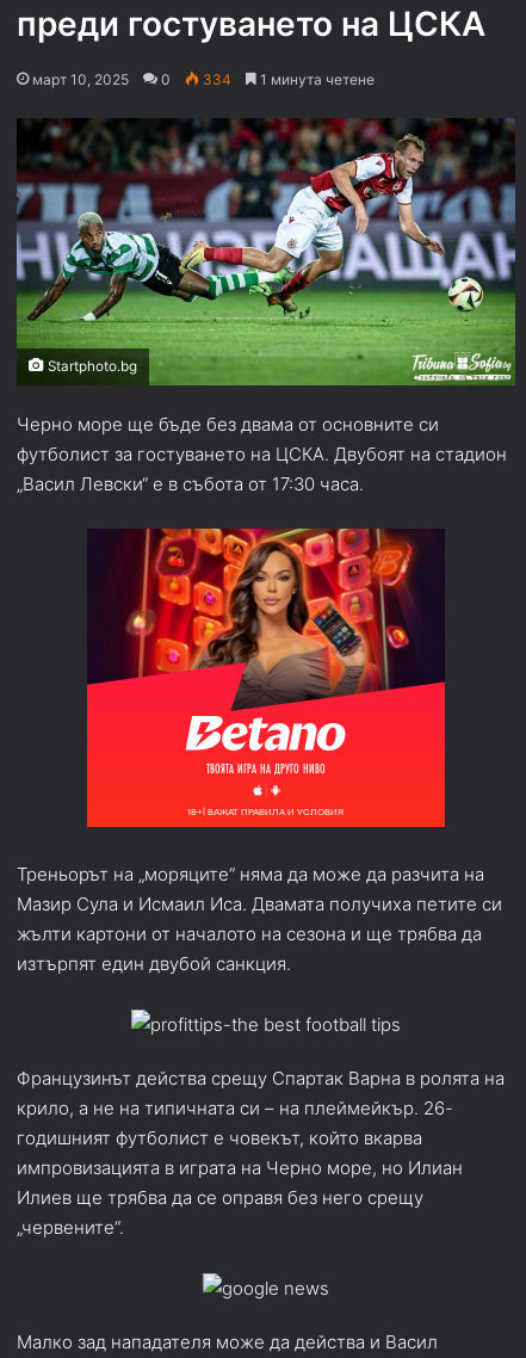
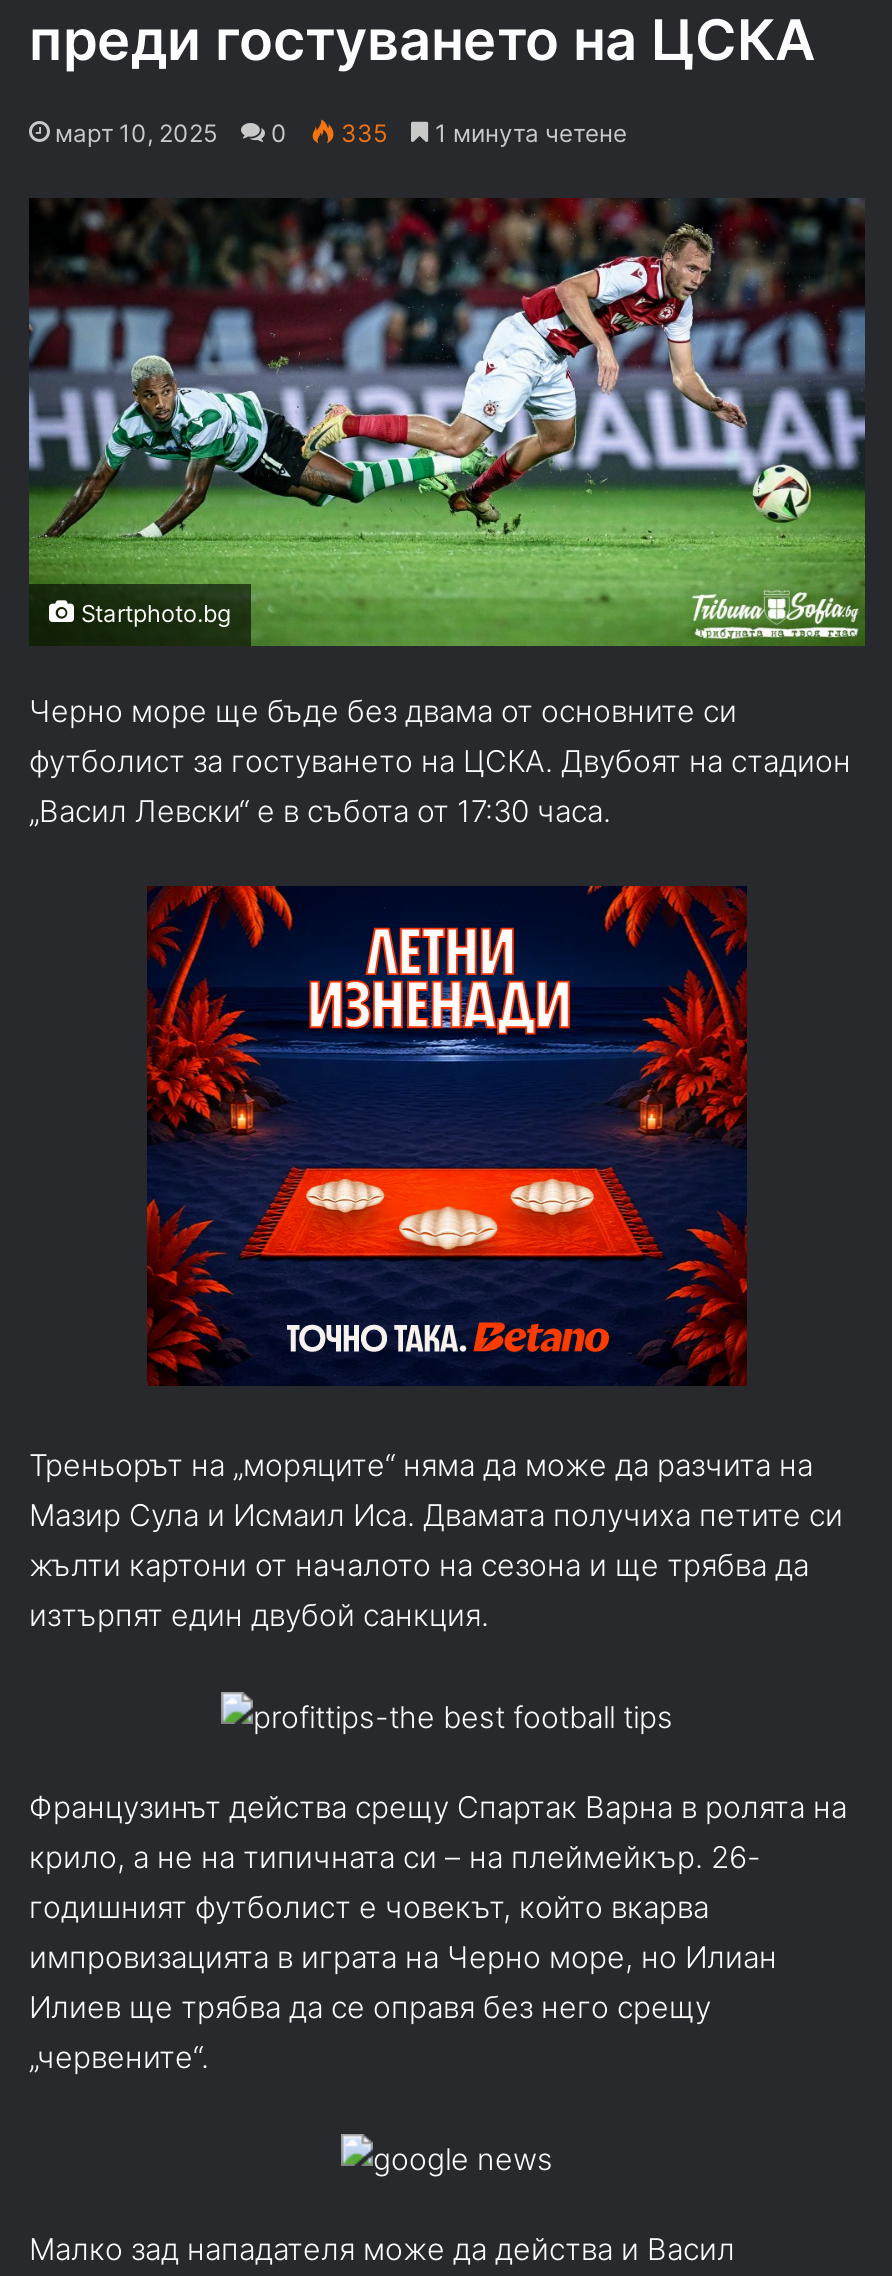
- 334
+ 335

- [image]
+ [image]
